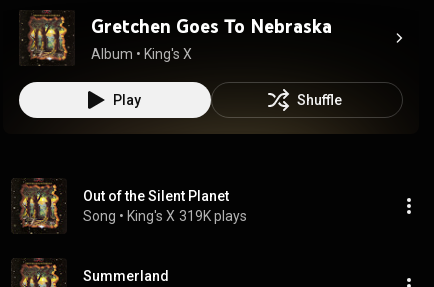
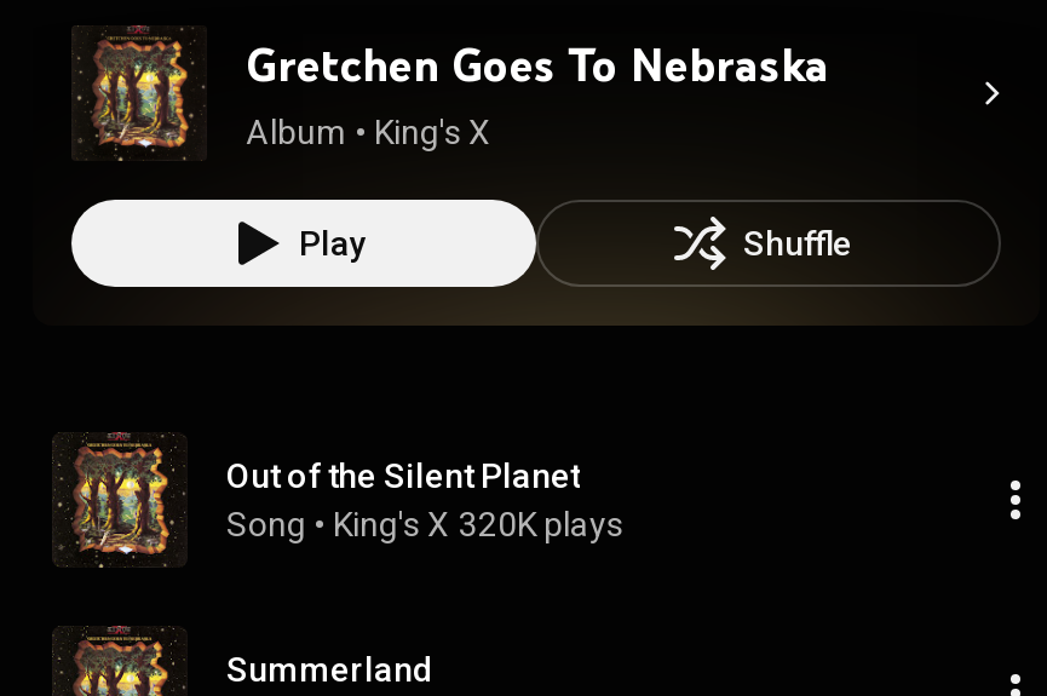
- Song • King's X 319K plays
+ Song • King's X 320K plays
